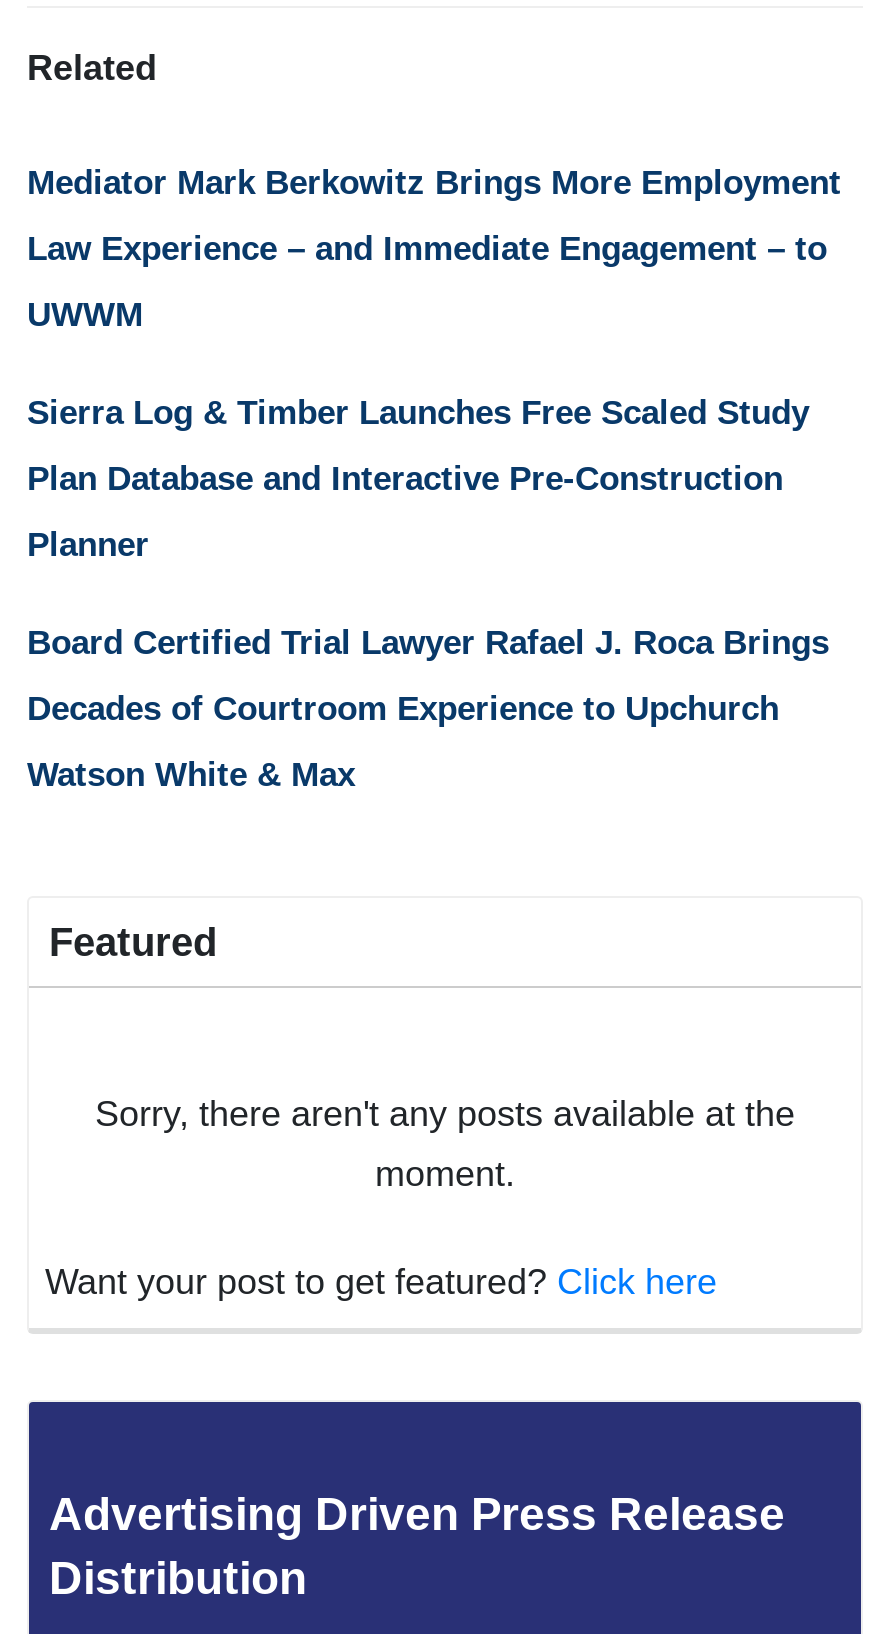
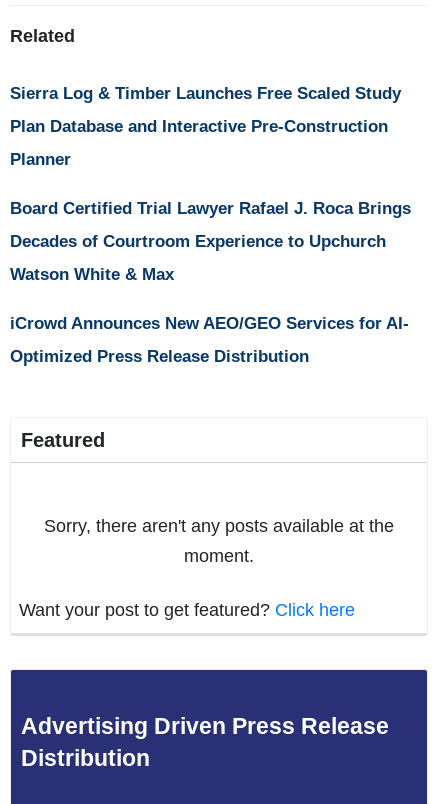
- Mediator Mark Berkowitz Brings More Employment
- Law Experience – and Immediate Engagement – to
- UWWM

moved up: Sierra Log & Timber Launches Free Scaled Study | Plan Database and Interactive Pre-Construction | Planner | Board Certified Trial Lawyer Rafael J. Roca Brings | Decades of Courtroom Experience to Upchurch | Watson White & Max

+ iCrowd Announces New AEO/GEO Services for AI-
+ Optimized Press Release Distribution
